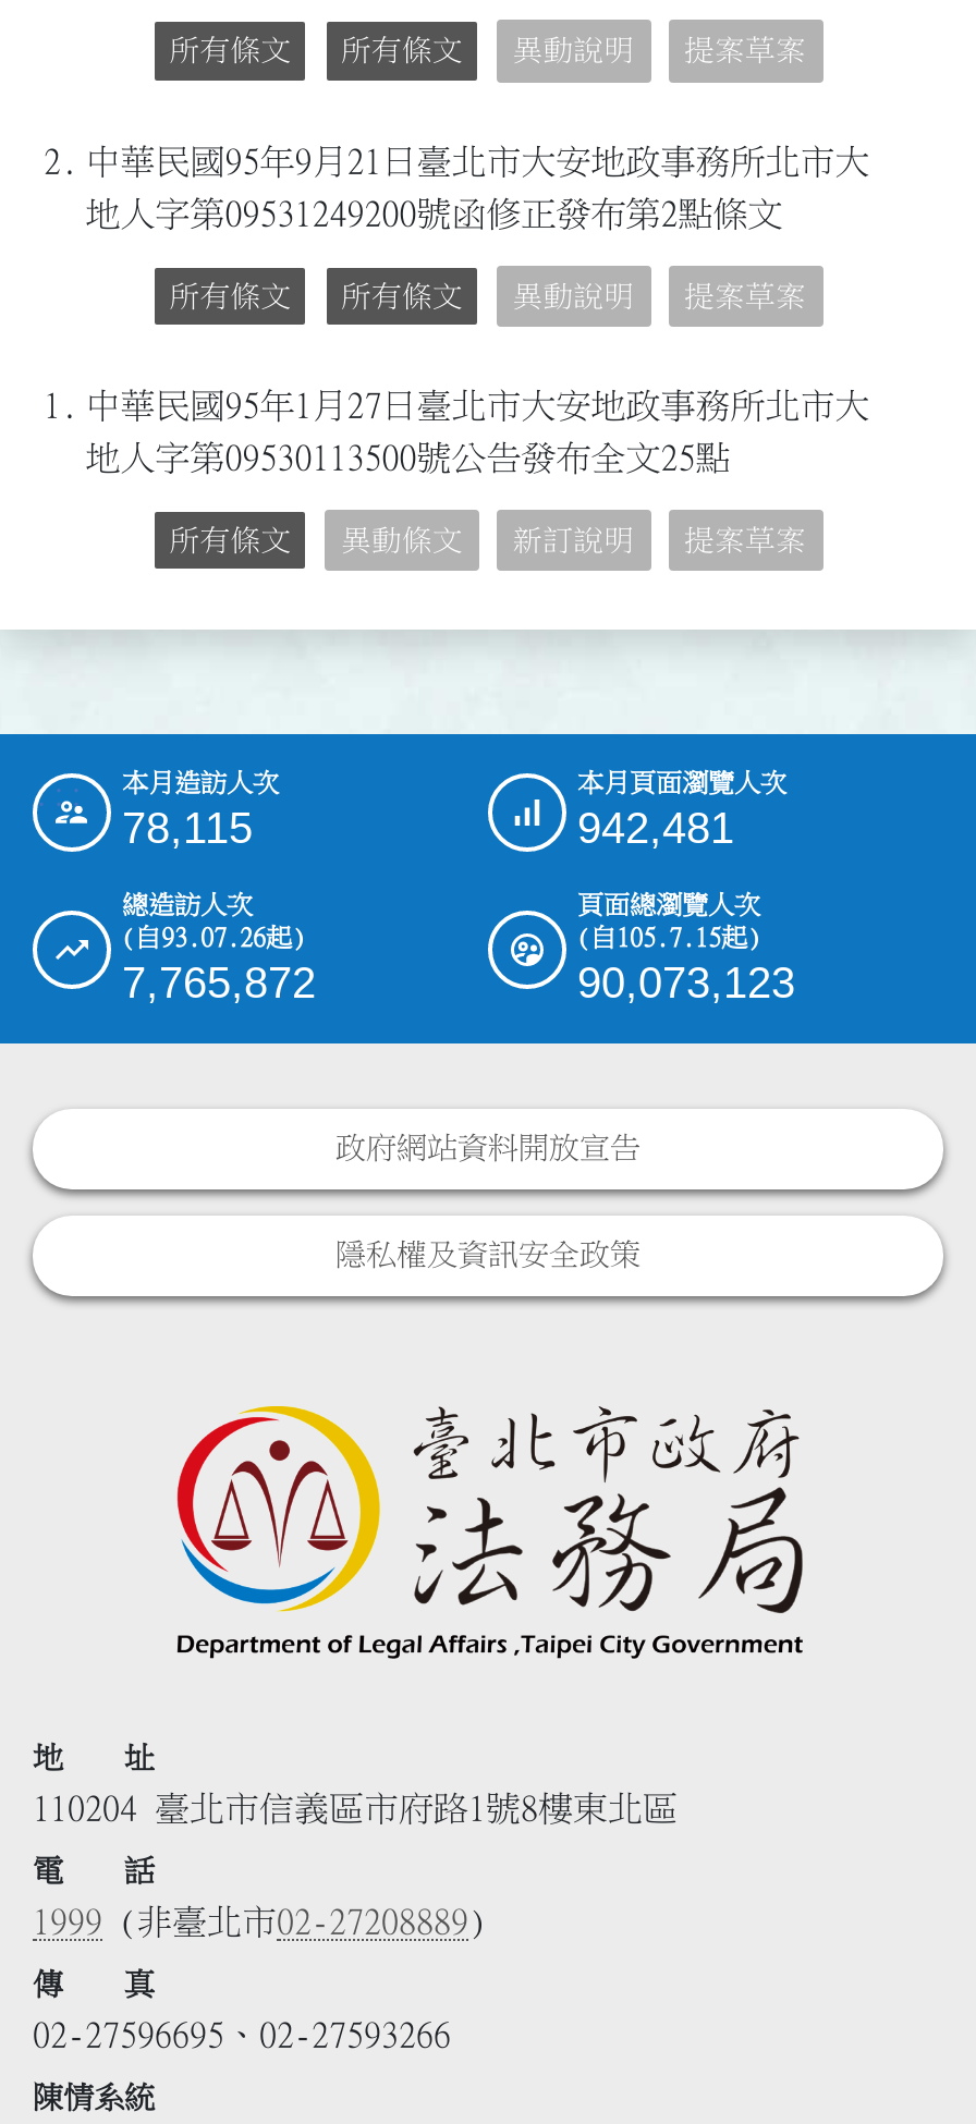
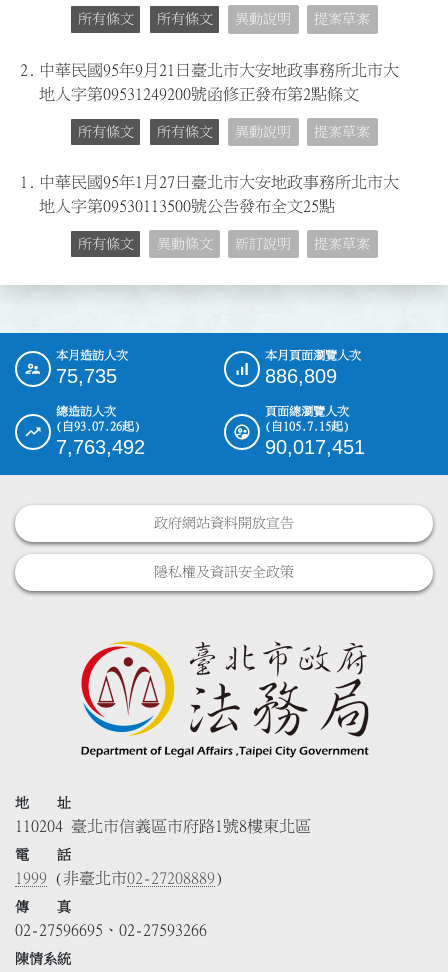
- 78,115
+ 75,735

- 942,481
+ 886,809

- 7,765,872
+ 7,763,492

- 90,073,123
+ 90,017,451
